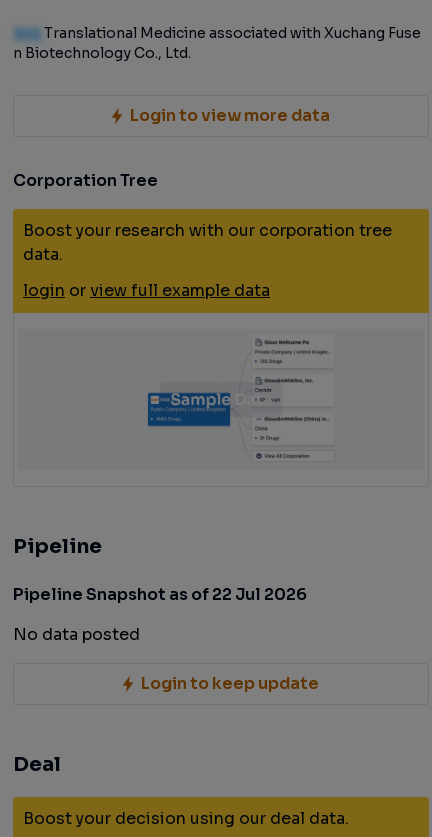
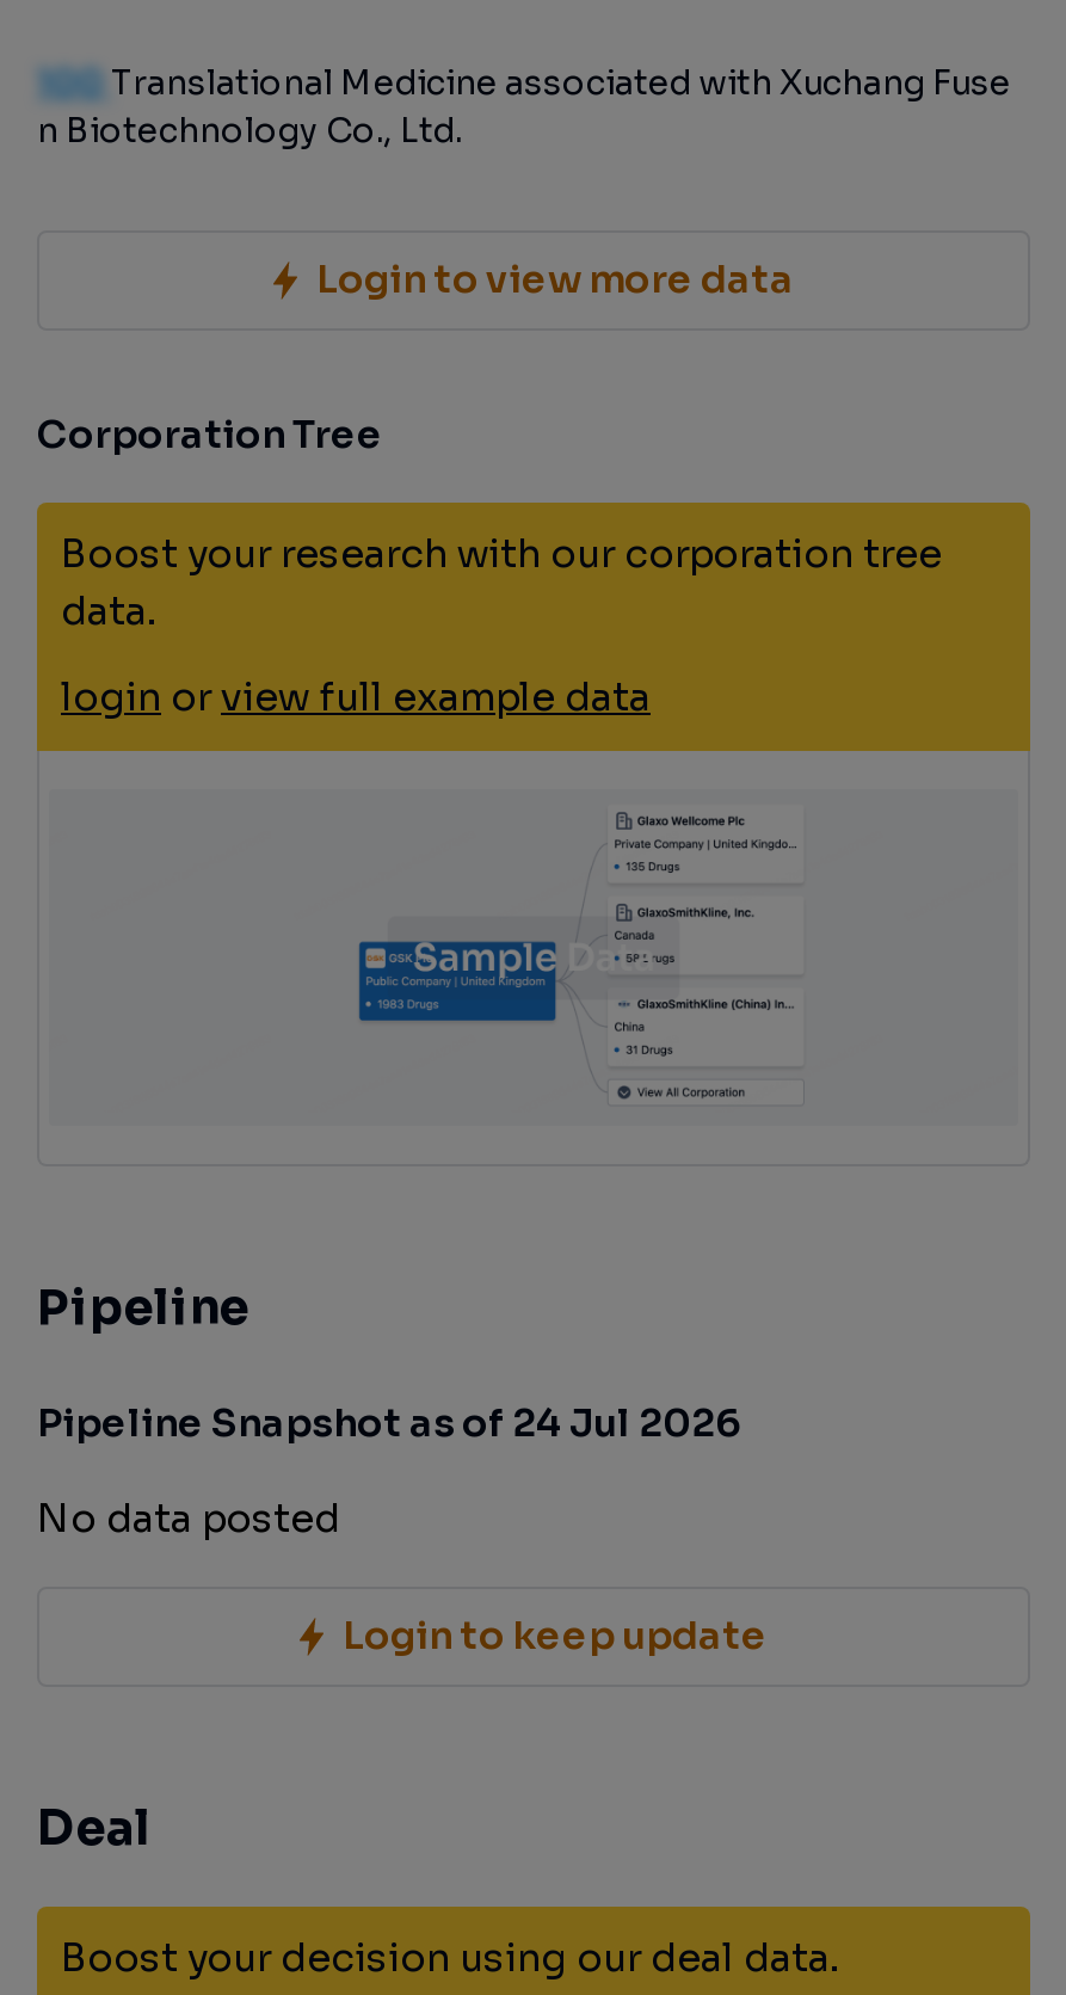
- Pipeline Snapshot as of 22 Jul 2026
+ Pipeline Snapshot as of 24 Jul 2026
